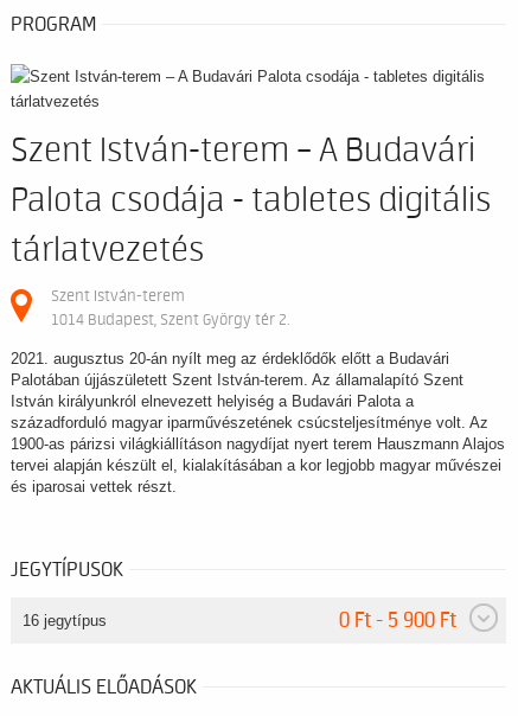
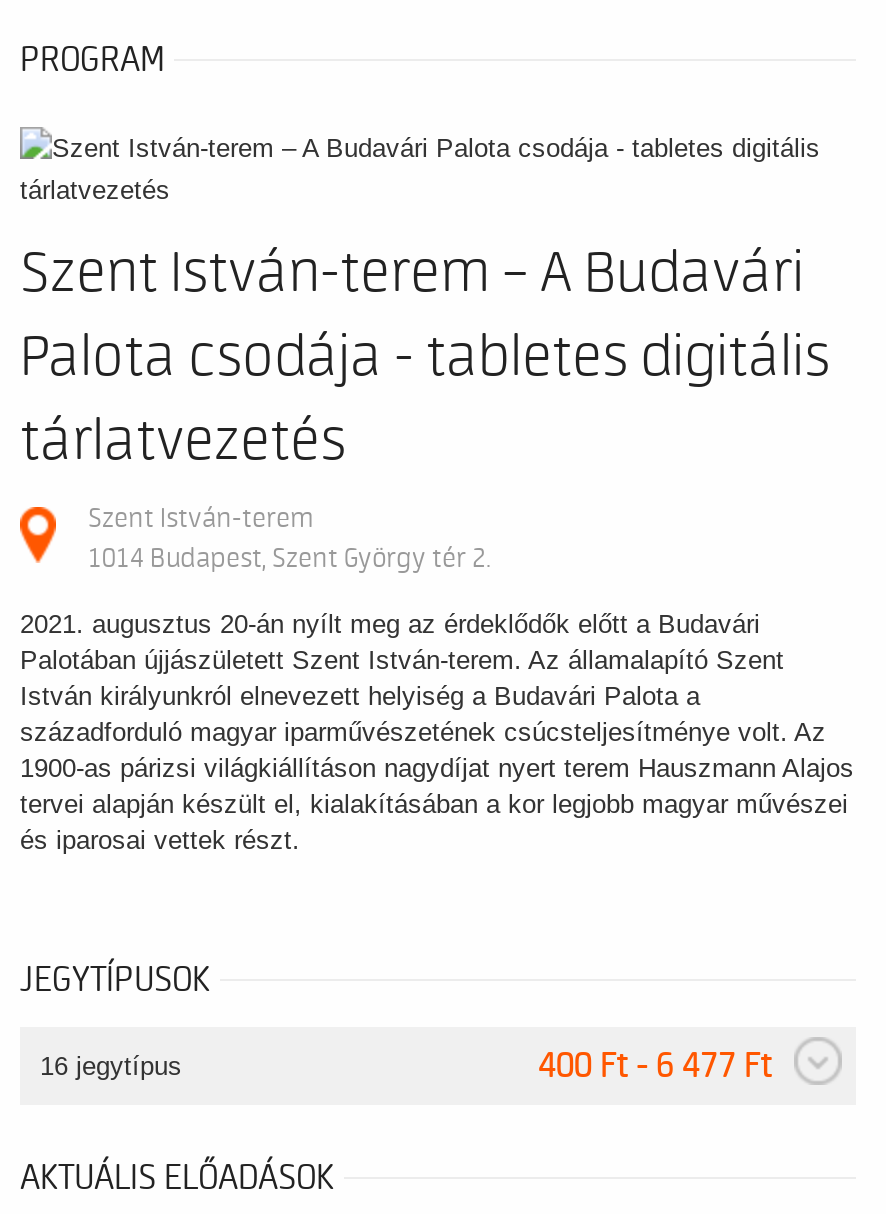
- 0 Ft - 5 900 Ft
+ 400 Ft - 6 477 Ft
